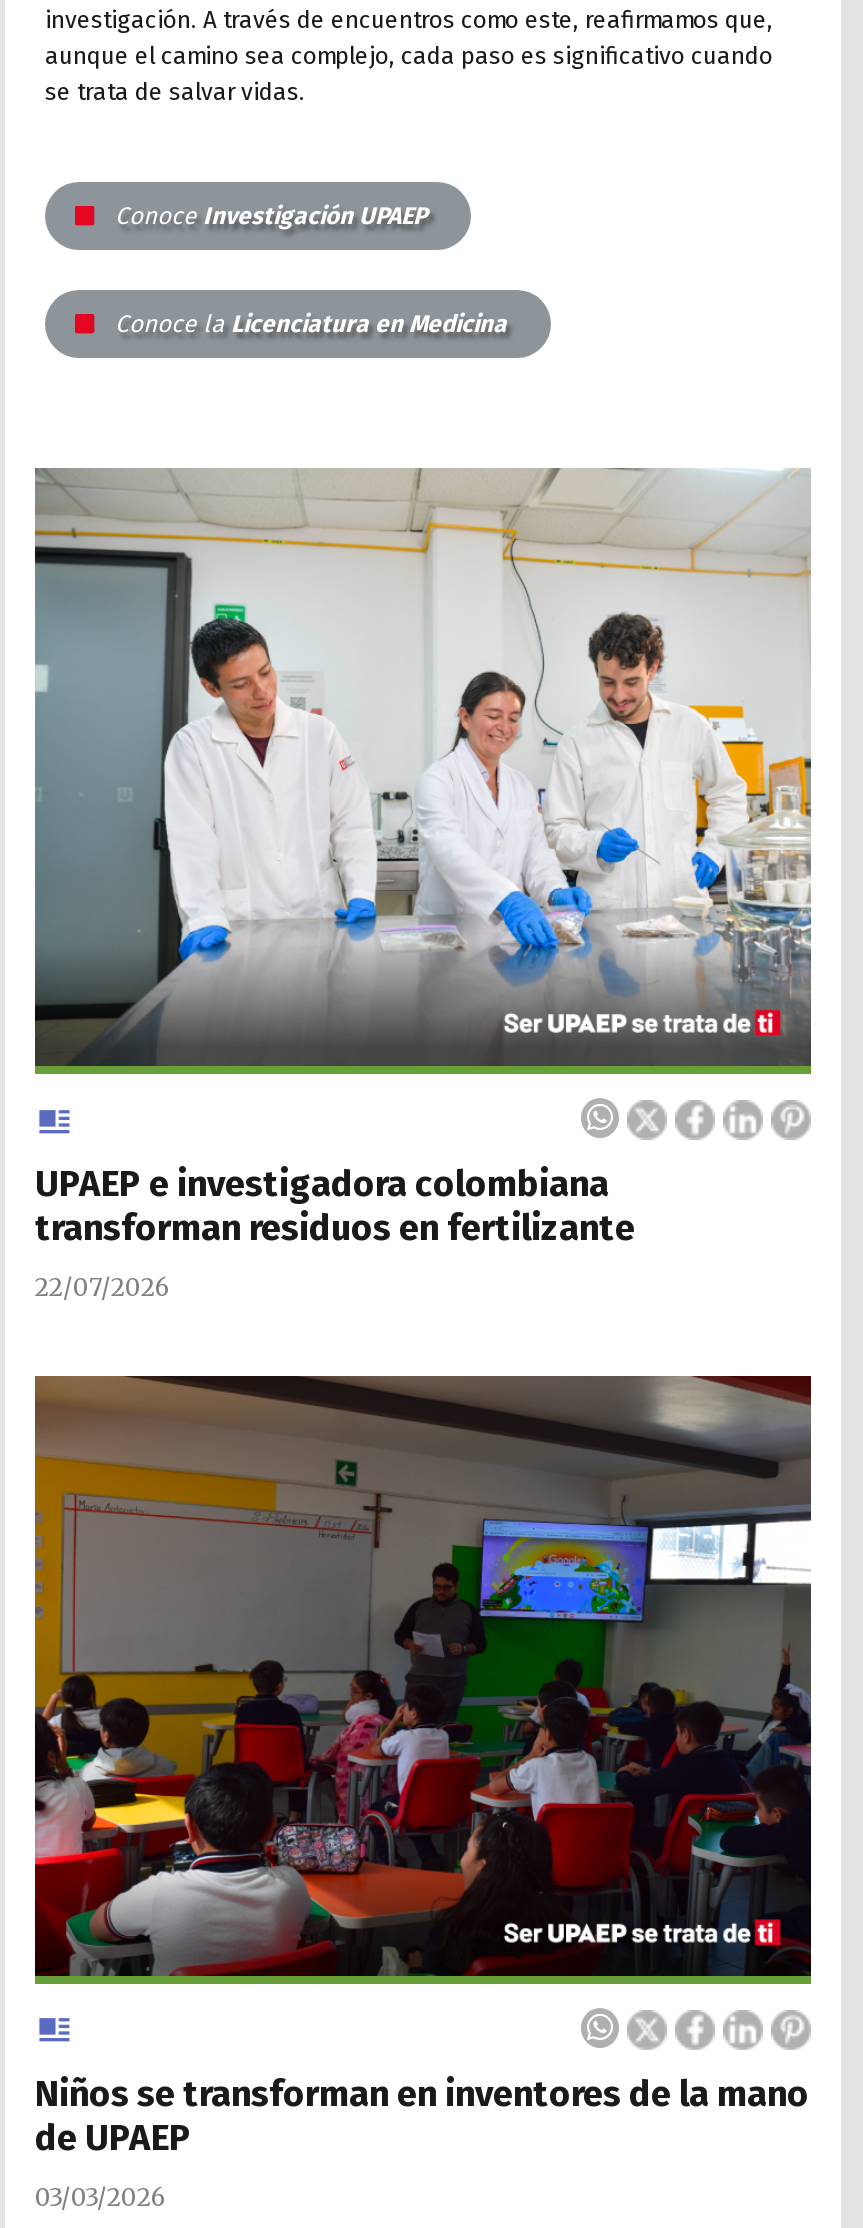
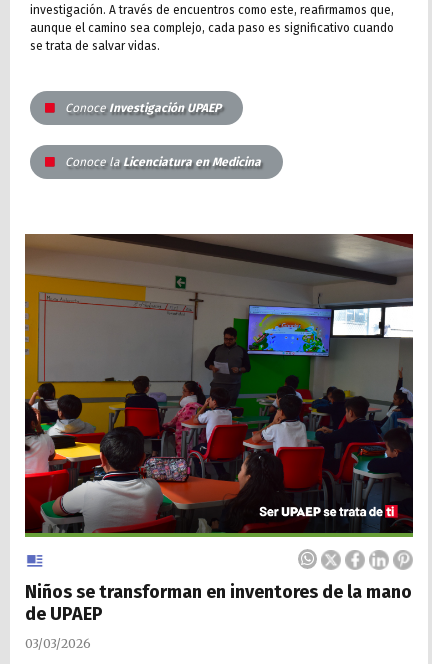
- [image]

- UPAEP e investigadora colombiana
- transforman residuos en fertilizante
- 22/07/2026
